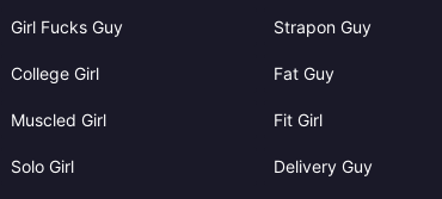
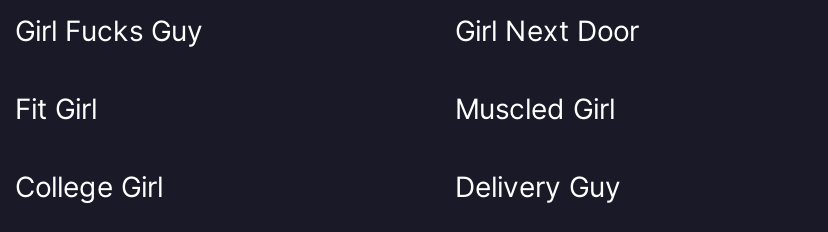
- Strapon Guy
+ Girl Next Door

- Fat Guy
- Solo Girl

moved down: College Girl

moved up: Muscled Girl | Fit Girl
